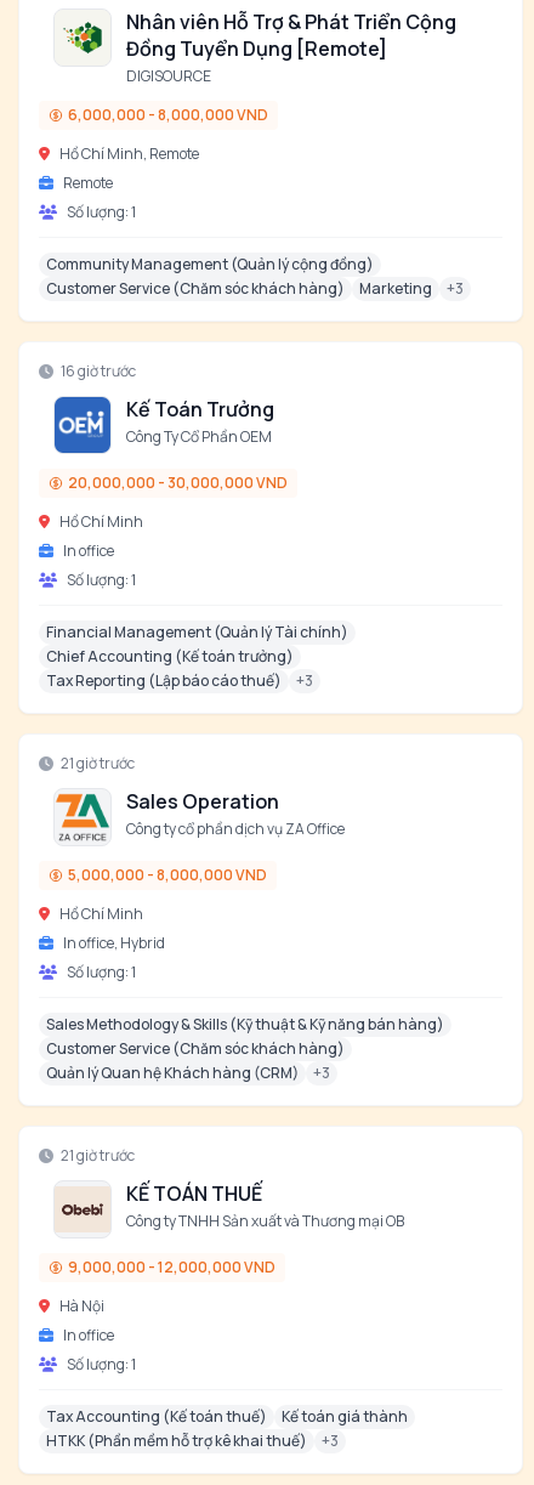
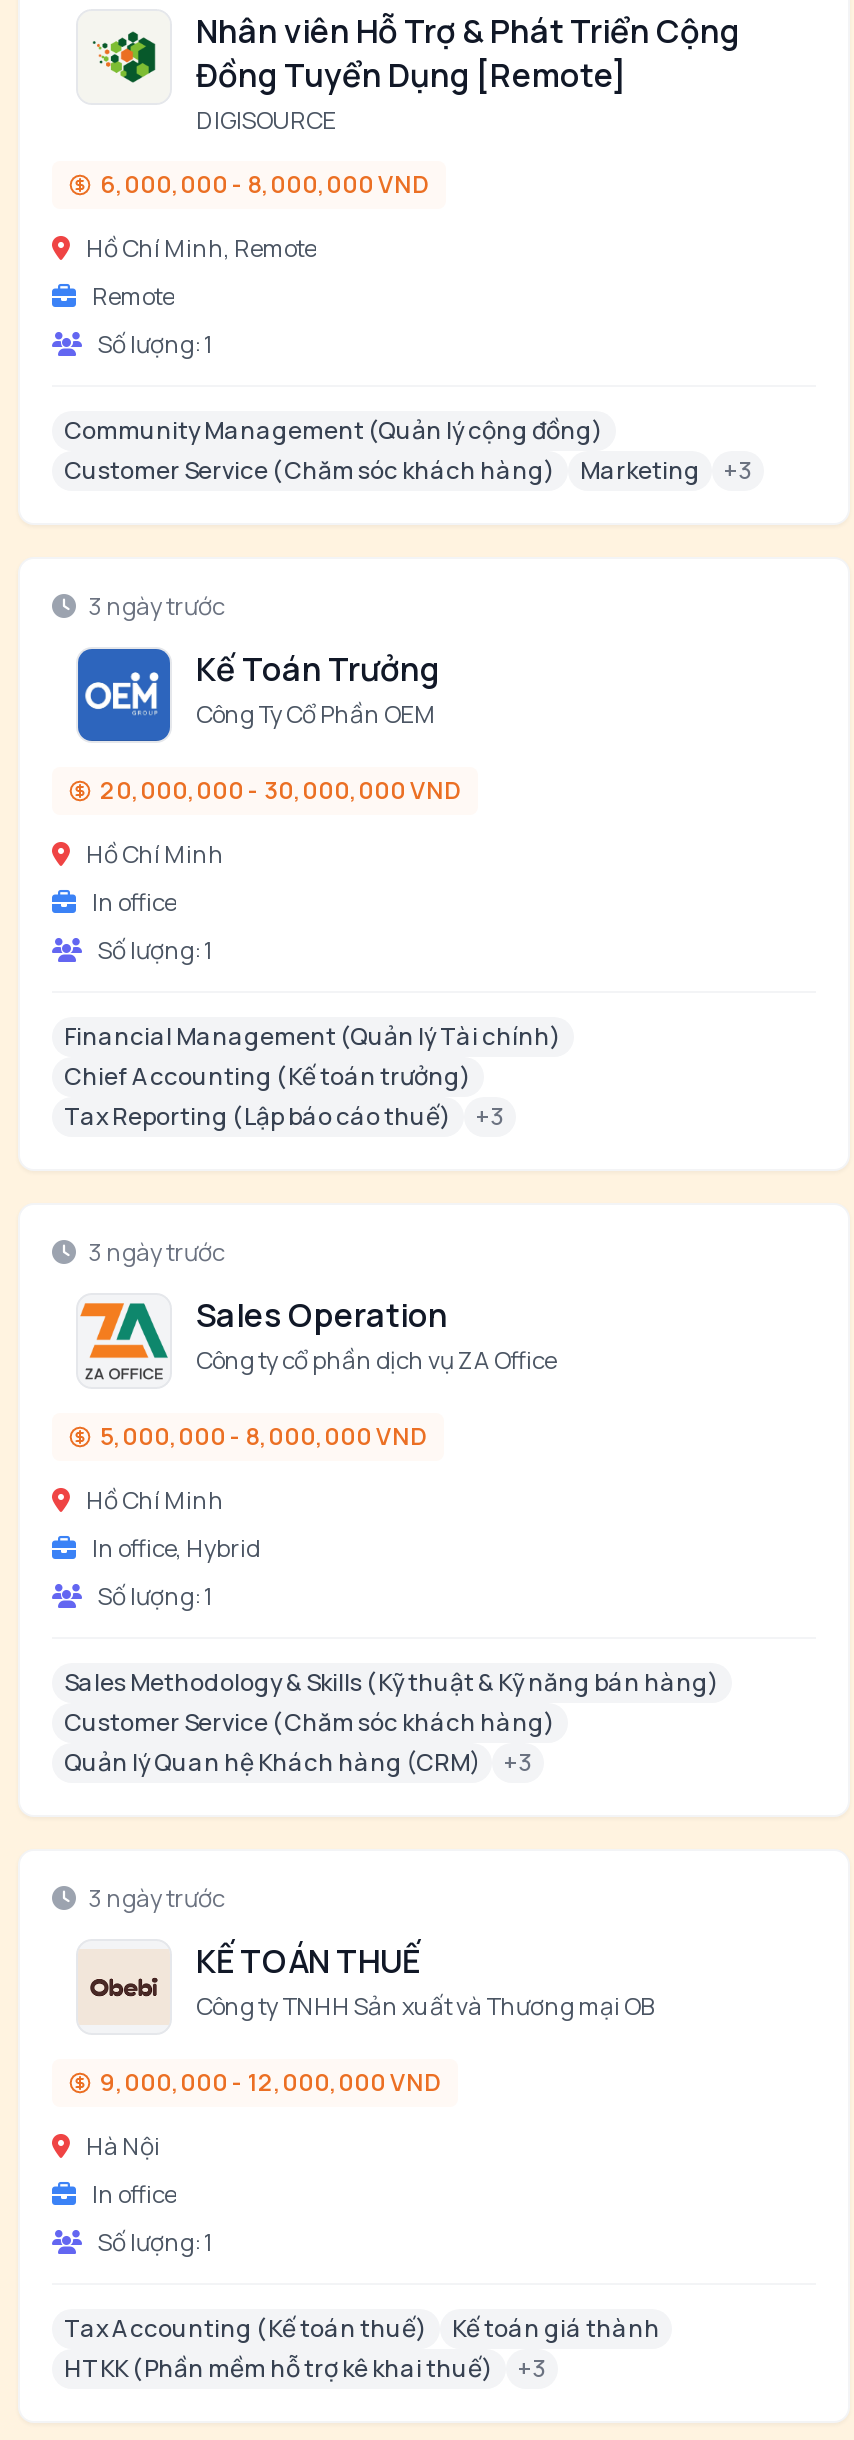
- 16 giờ trước
+ 3 ngày trước

- 21 giờ trước
+ 3 ngày trước

- 21 giờ trước
+ 3 ngày trước
